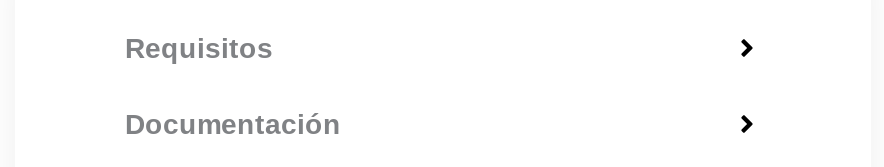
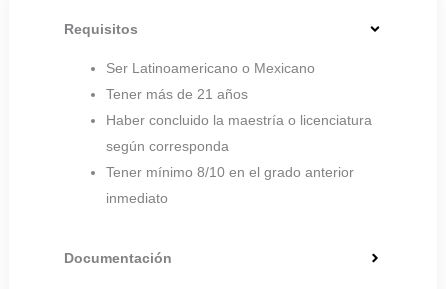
+ Ser Latinoamericano o Mexicano
+ Tener más de 21 años
+ Haber concluido la maestría o licenciatura
+ según corresponda
+ Tener mínimo 8/10 en el grado anterior
+ inmediato
